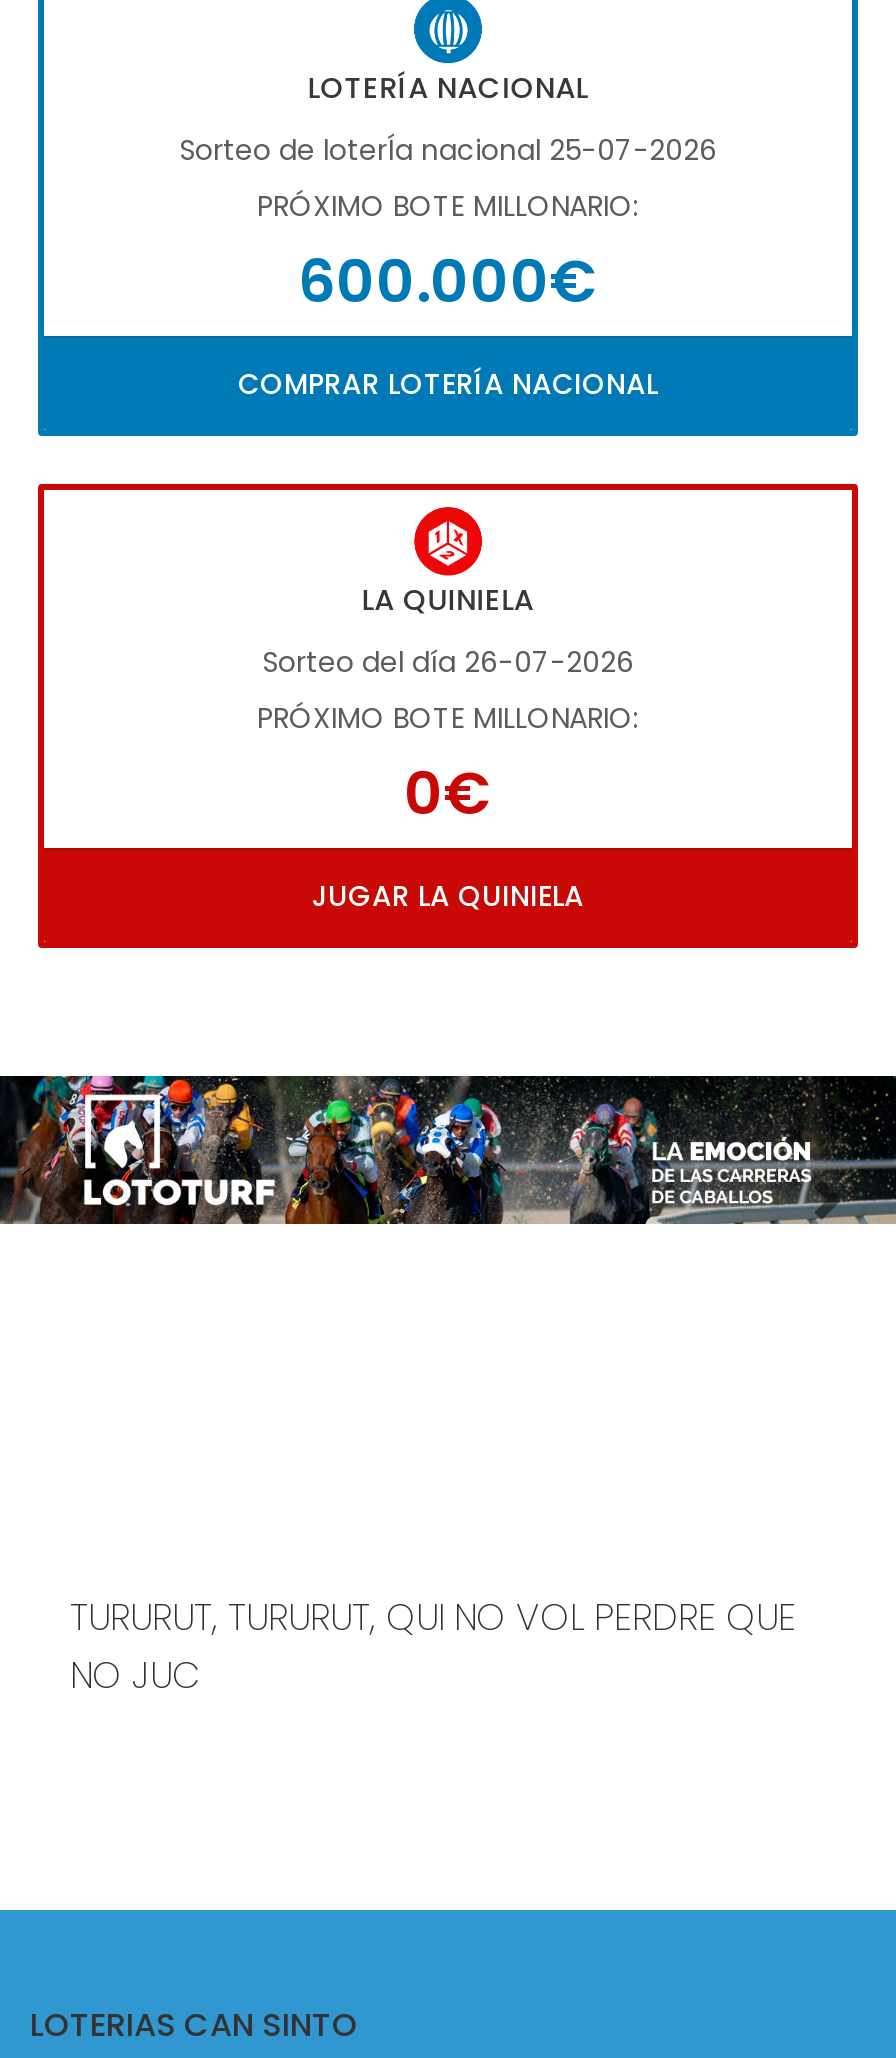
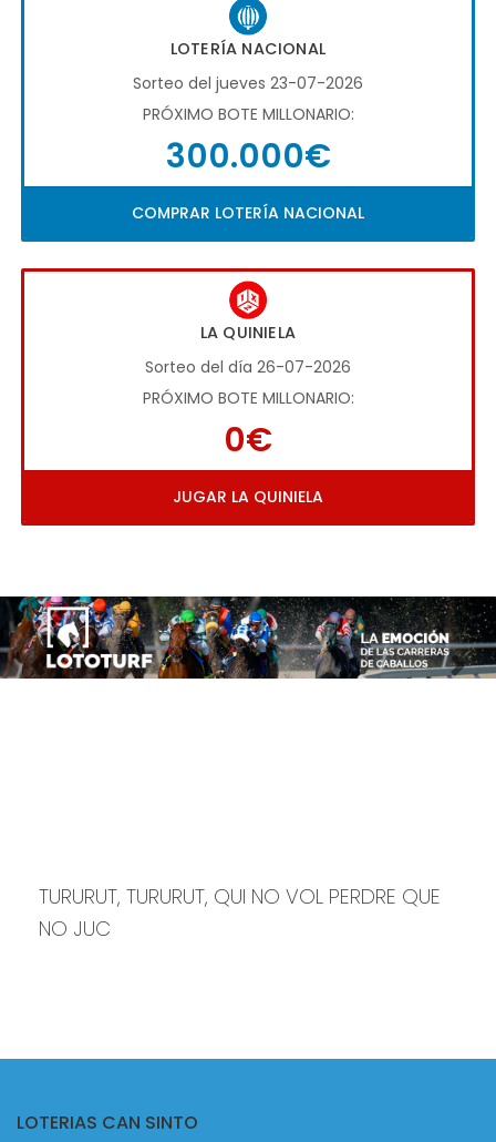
- Sorteo de loterÍa nacional 25-07-2026
+ Sorteo del jueves 23-07-2026

- 600.000€
+ 300.000€
